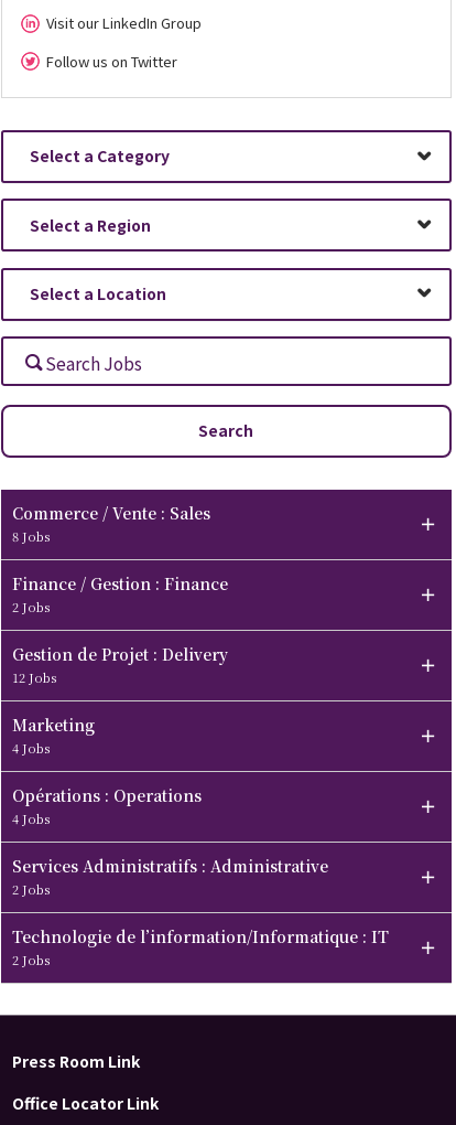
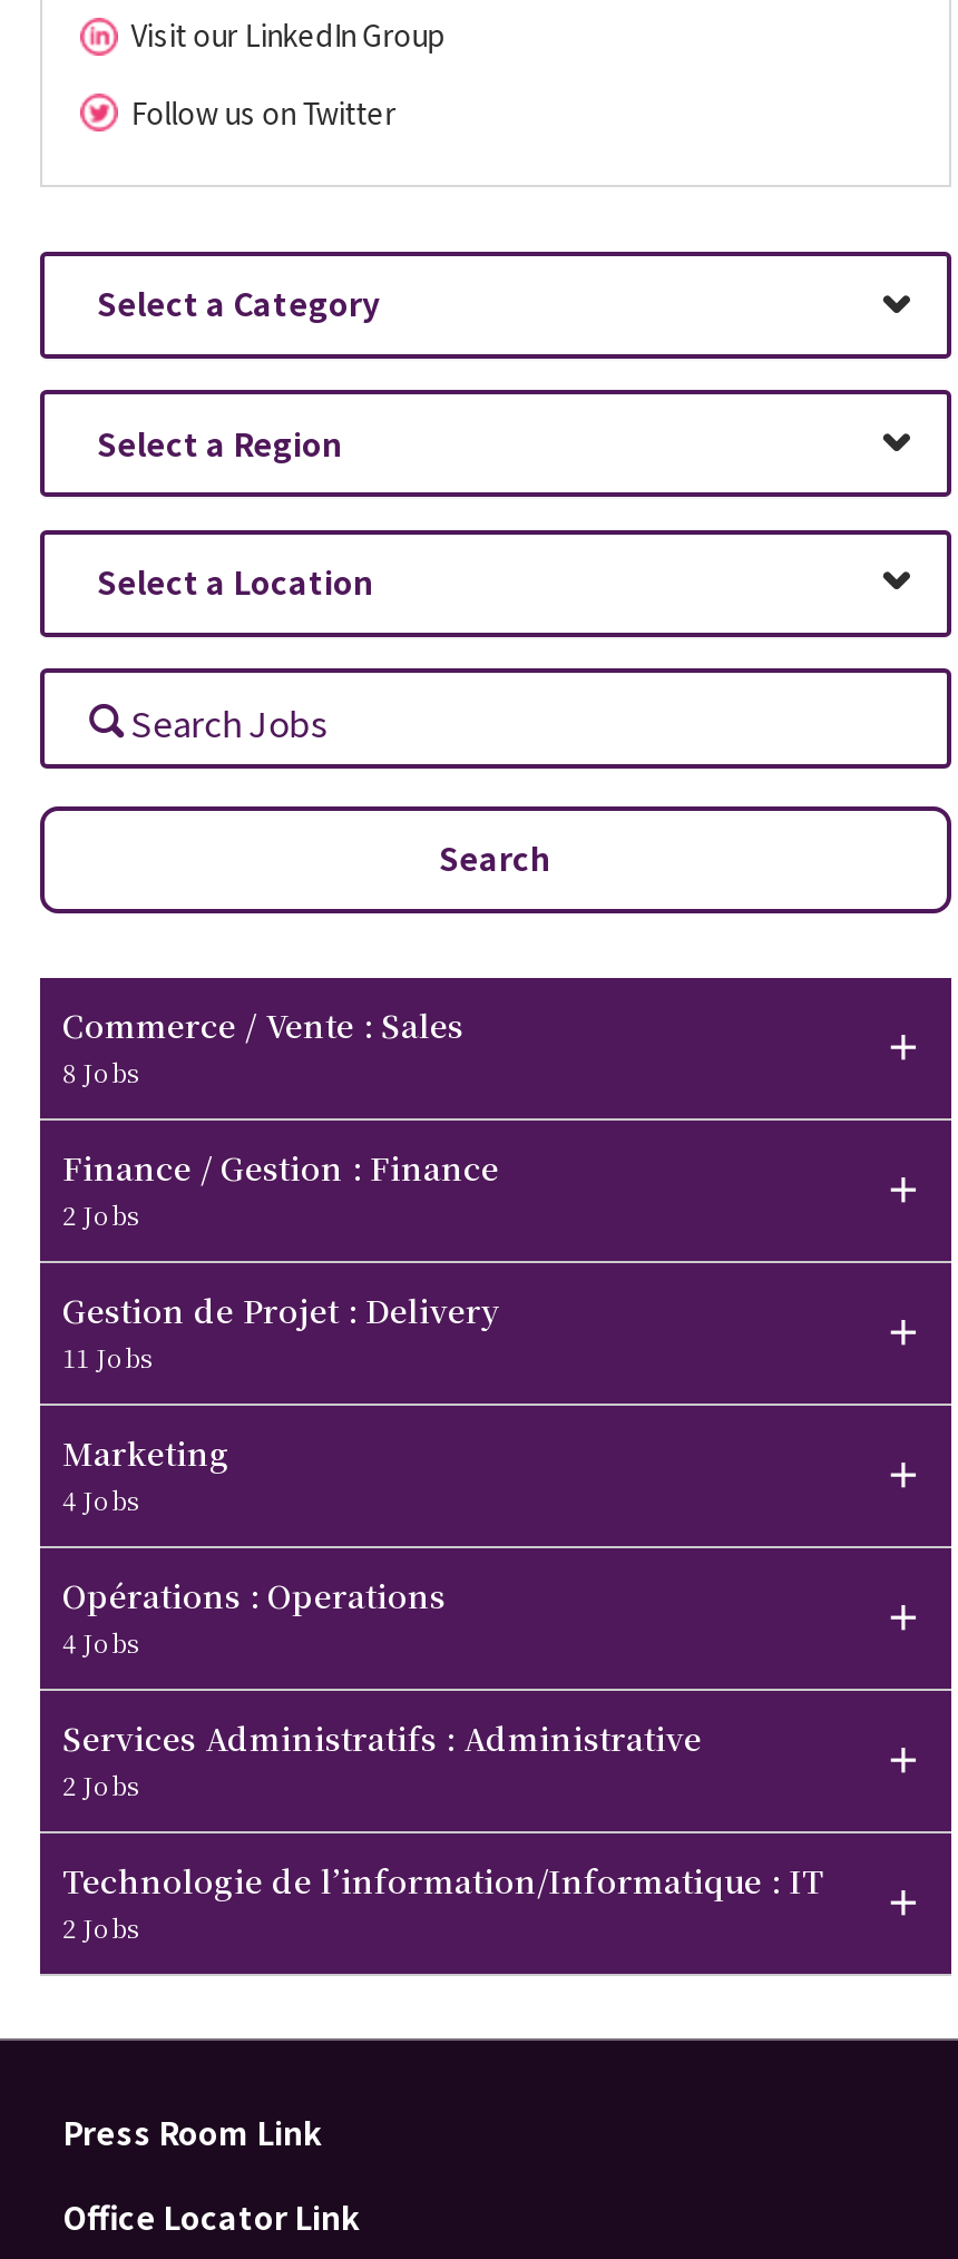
- 12 Jobs
+ 11 Jobs
